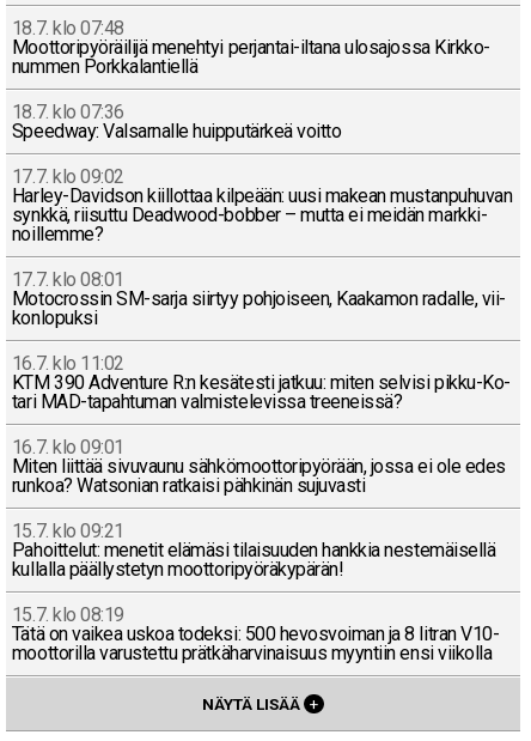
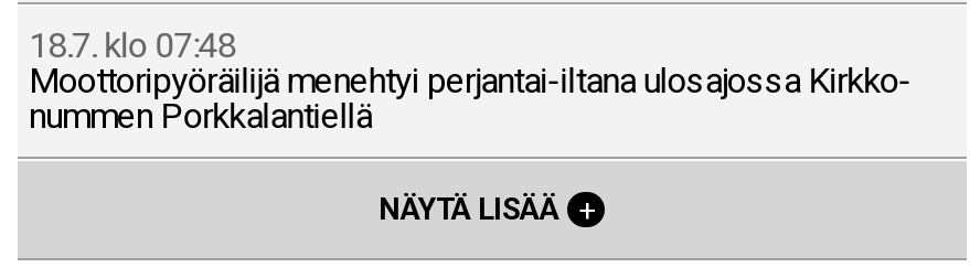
- 18.7. klo 07:36
- Speedway: Valsarnalle huipputärkeä voitto
- 17.7. klo 09:02
- Harley-Davidson kiillottaa kilpeään: uusi makean mustanpuhuvan
- synkkä, riisuttu Deadwood-bobber – mutta ei meidän markki
- noillemme?
- 17.7. klo 08:01
- Motocrossin SM-sarja siirtyy pohjoiseen, Kaakamon radalle, vii
- konlopuksi
- 16.7. klo 11:02
- KTM 390 Adventure R:n kesätesti jatkuu: miten selvisi pikku-Ko
- tari MAD-tapahtuman valmistelevissa treeneissä?
- 16.7. klo 09:01
- Miten liittää sivuvaunu sähkömoottoripyörään, jossa ei ole edes
- runkoa? Watsonian ratkaisi pähkinän sujuvasti
- 15.7. klo 09:21
- Pahoittelut: menetit elämäsi tilaisuuden hankkia nestemäisellä
- kullalla päällystetyn moottoripyöräkypärän!
- 15.7. klo 08:19
- Tätä on vaikea uskoa todeksi: 500 hevosvoiman ja 8 litran V10-
- moottorilla varustettu prätkäharvinaisuus myyntiin ensi viikolla
